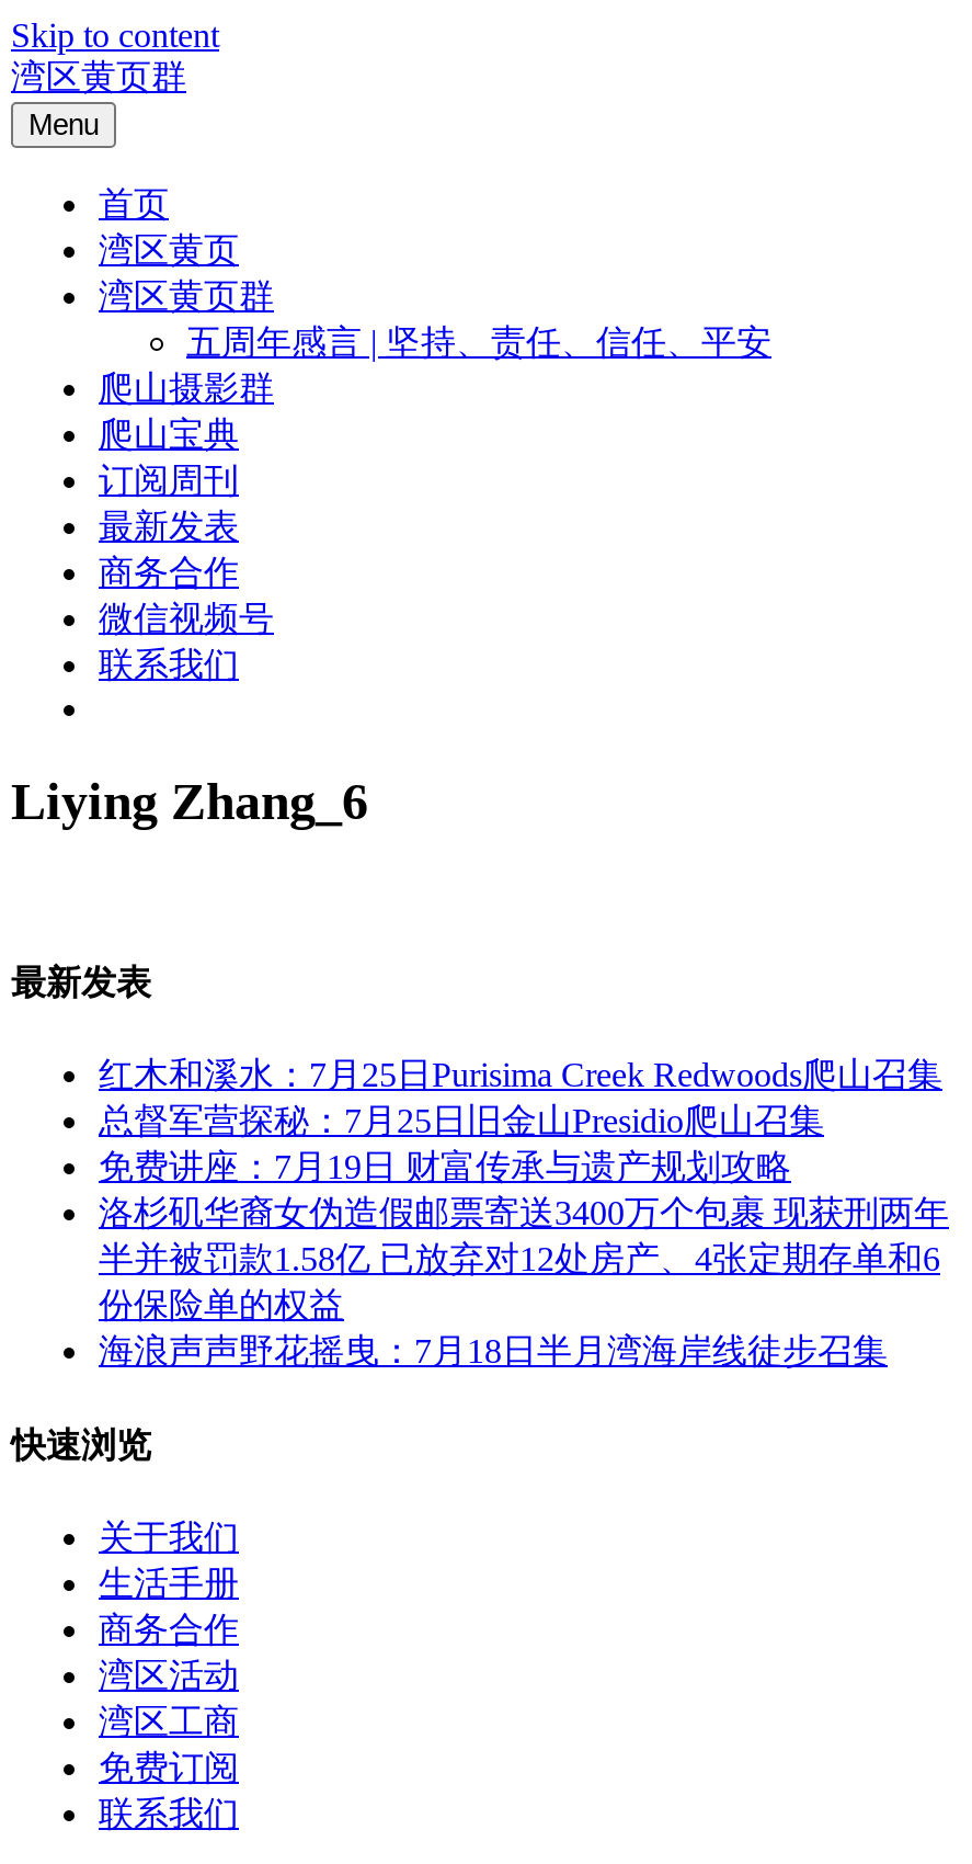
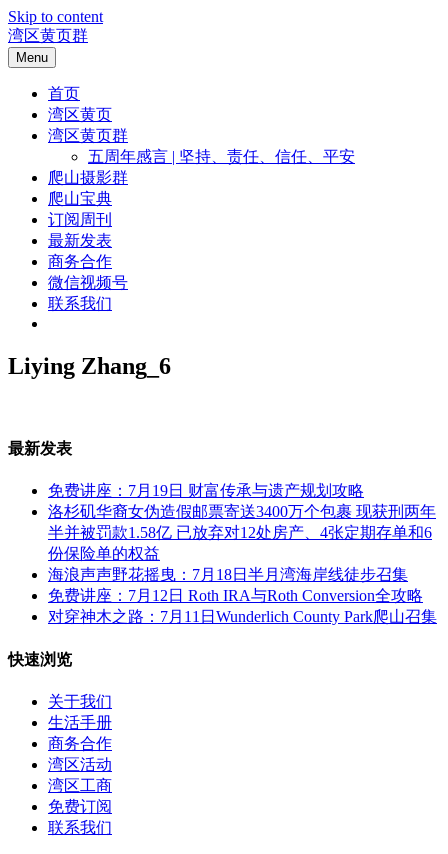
- 红木和溪水：7月25日Purisima Creek Redwoods爬山召集
- 总督军营探秘：7月25日旧金山Presidio爬山召集

moved up: 免费讲座：7月19日 财富传承与遗产规划攻略 | 洛杉矶华裔女伪造假邮票寄送3400万个包裹 现获刑两年 | 半并被罚款1.58亿 已放弃对12处房产、4张定期存单和6 | 份保险单的权益 | 海浪声声野花摇曳：7月18日半月湾海岸线徒步召集

+ 免费讲座：7月12日 Roth IRA与Roth Conversion全攻略
+ 对穿神木之路：7月11日Wunderlich County Park爬山召集
